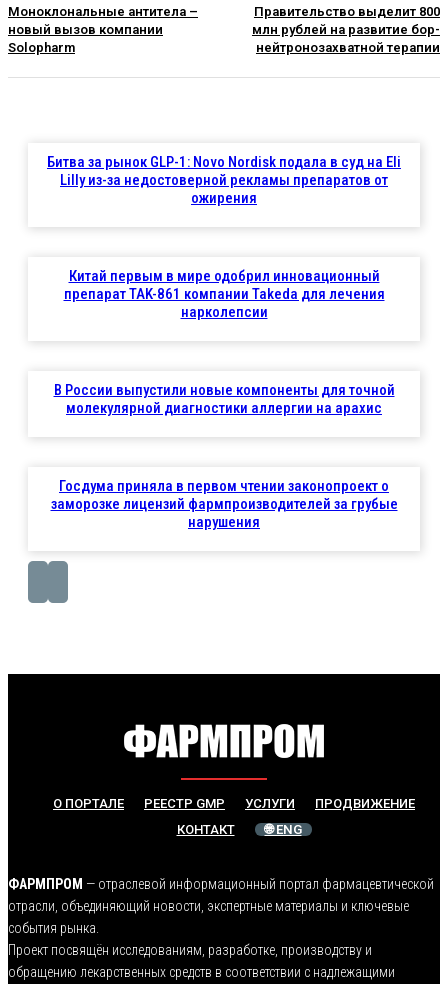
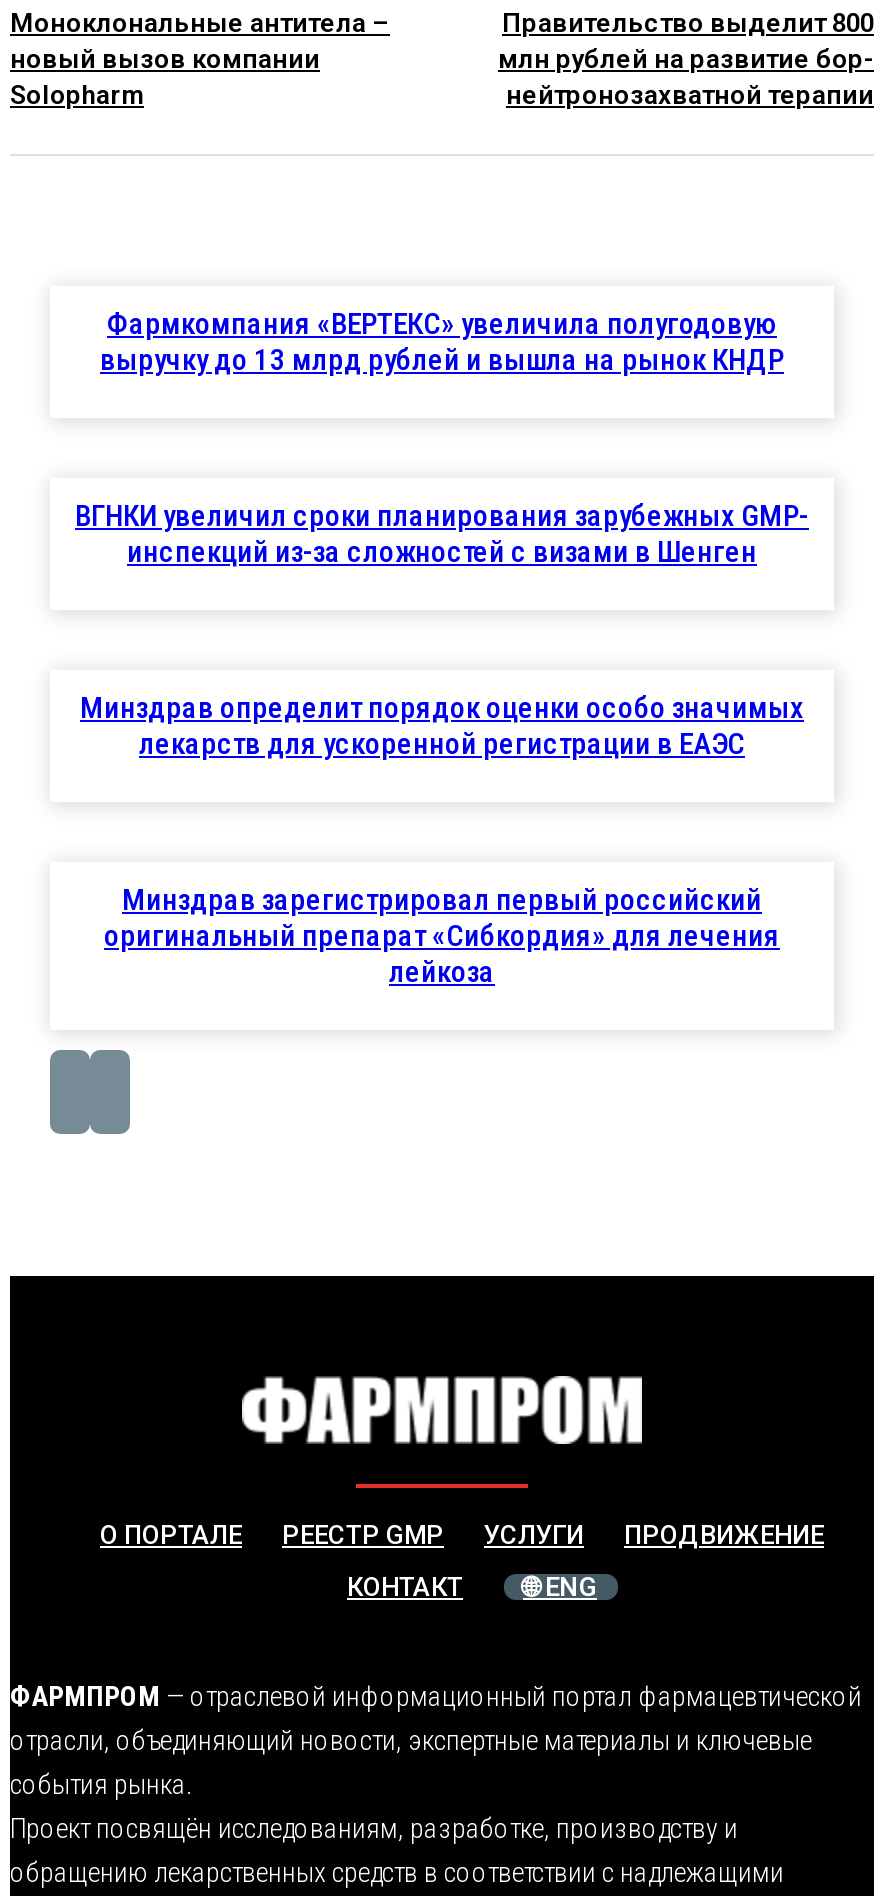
- Битва за рынок GLP-1: Novo Nordisk подала в суд на Eli
- Lilly из-за недостоверной рекламы препаратов от
- ожирения
+ Фармкомпания «ВЕРТЕКС» увеличила полугодовую
+ выручку до 13 млрд рублей и вышла на рынок КНДР

- Китай первым в мире одобрил инновационный
- препарат TAK-861 компании Takeda для лечения
- нарколепсии
+ ВГНКИ увеличил сроки планирования зарубежных GMP-
+ инспекций из-за сложностей с визами в Шенген

- В России выпустили новые компоненты для точной
- молекулярной диагностики аллергии на арахис
+ Минздрав определит порядок оценки особо значимых
+ лекарств для ускоренной регистрации в ЕАЭС

- Госдума приняла в первом чтении законопроект о
- заморозке лицензий фармпроизводителей за грубые
- нарушения
+ Минздрав зарегистрировал первый российский
+ оригинальный препарат «Сибкордия» для лечения
+ лейкоза
